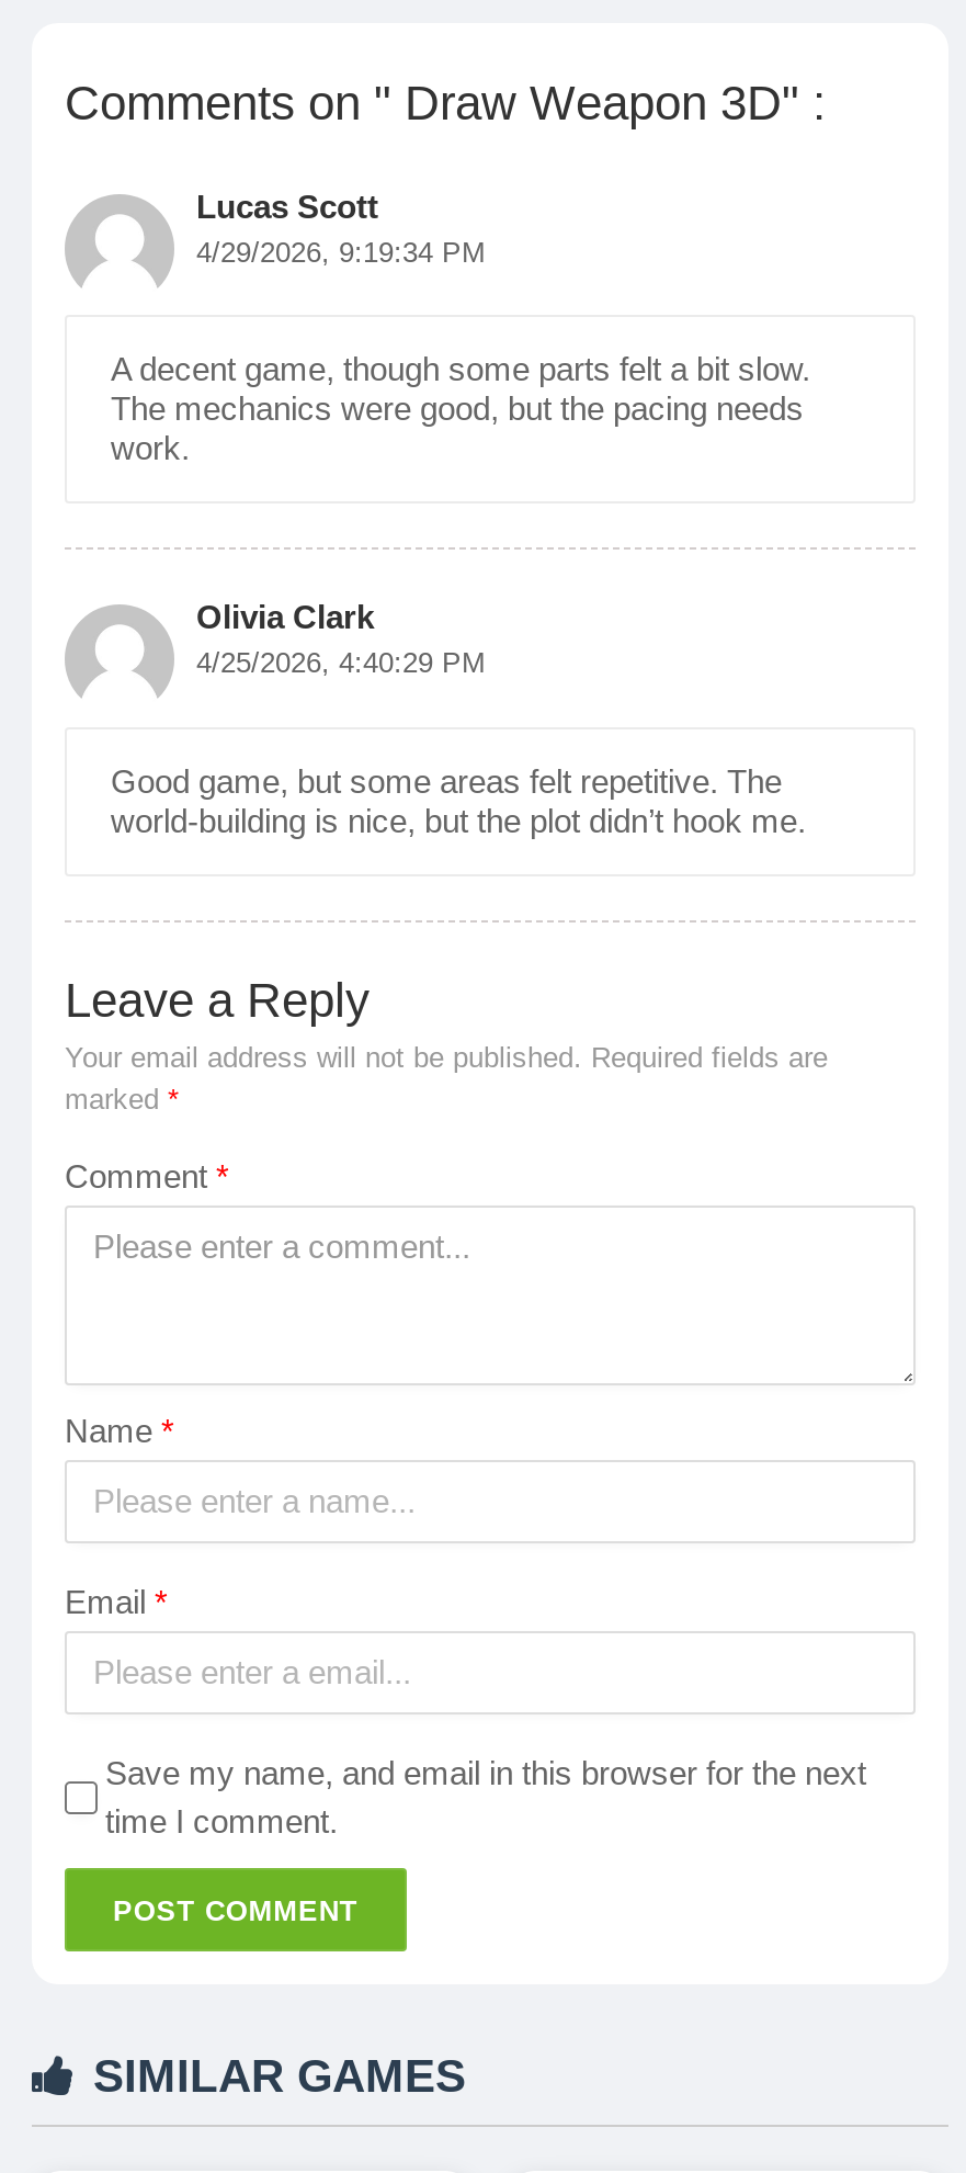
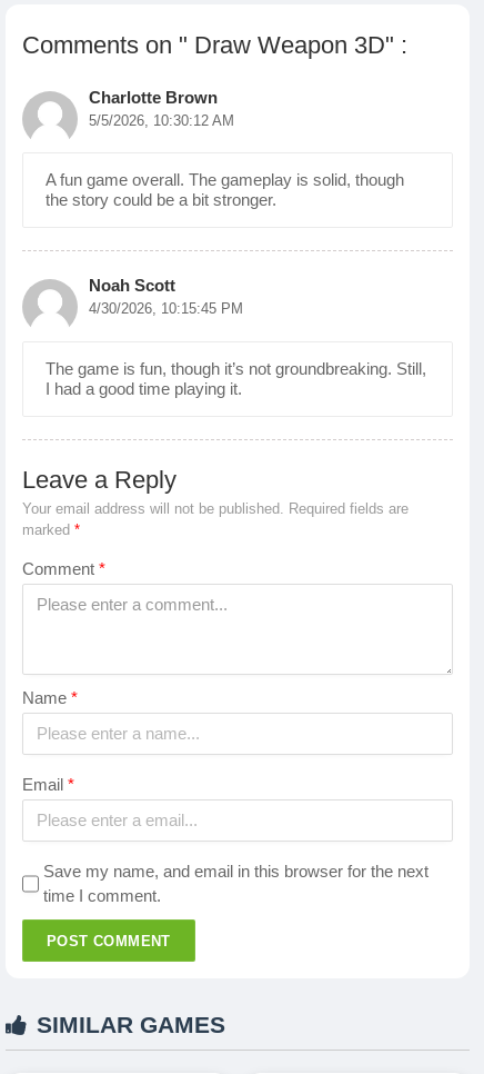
- Lucas Scott
- 4/29/2026, 9:19:34 PM
+ Charlotte Brown
+ 5/5/2026, 10:30:12 AM

- A decent game, though some parts felt a bit slow.
- The mechanics were good, but the pacing needs
- work.
+ A fun game overall. The gameplay is solid, though
+ the story could be a bit stronger.

- Olivia Clark
- 4/25/2026, 4:40:29 PM
+ Noah Scott
+ 4/30/2026, 10:15:45 PM

- Good game, but some areas felt repetitive. The
- world-building is nice, but the plot didn’t hook me.
+ The game is fun, though it’s not groundbreaking. Still,
+ I had a good time playing it.
